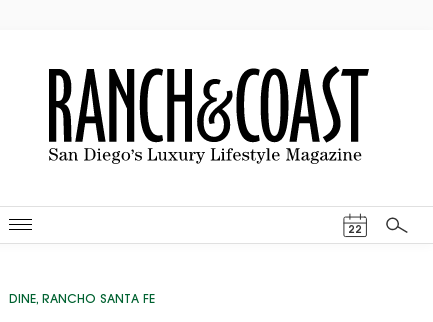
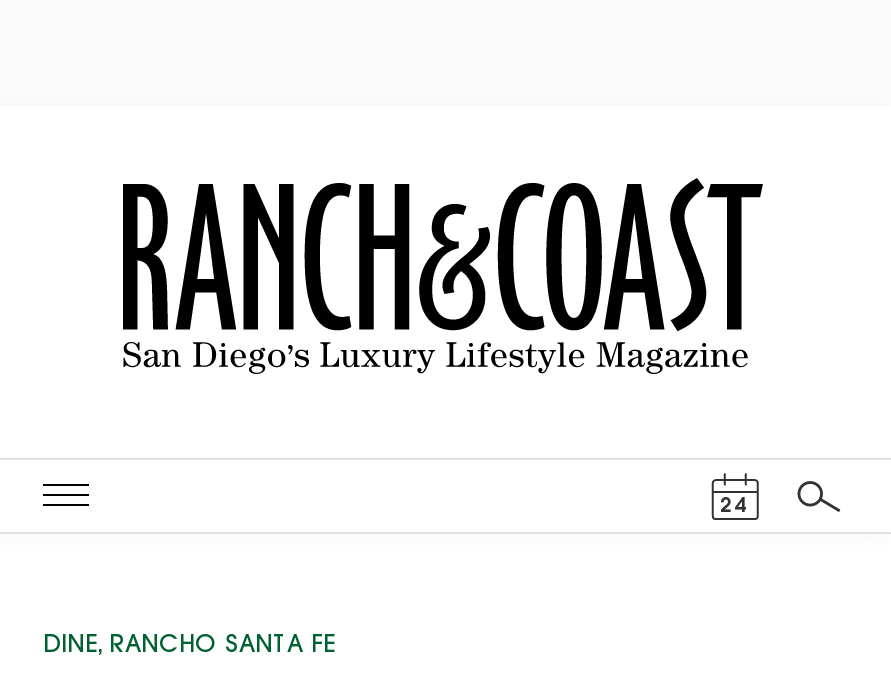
- 22
+ 24
